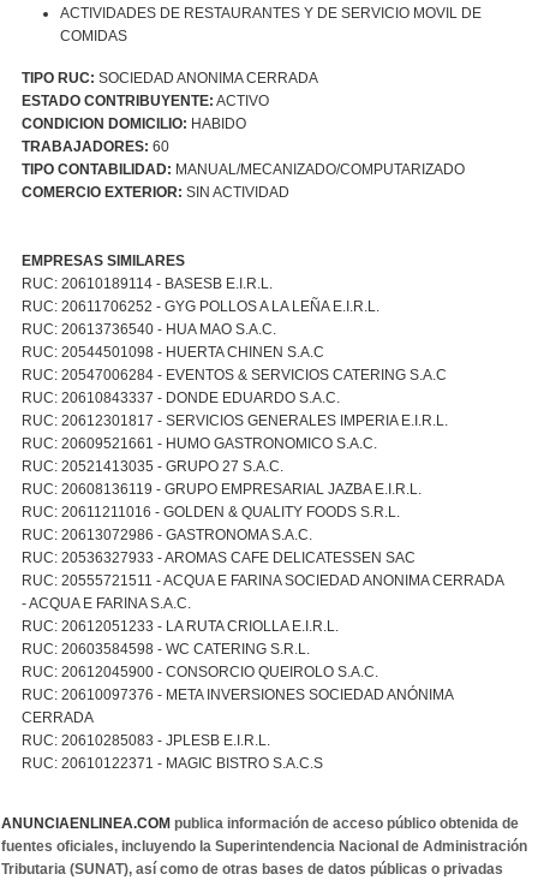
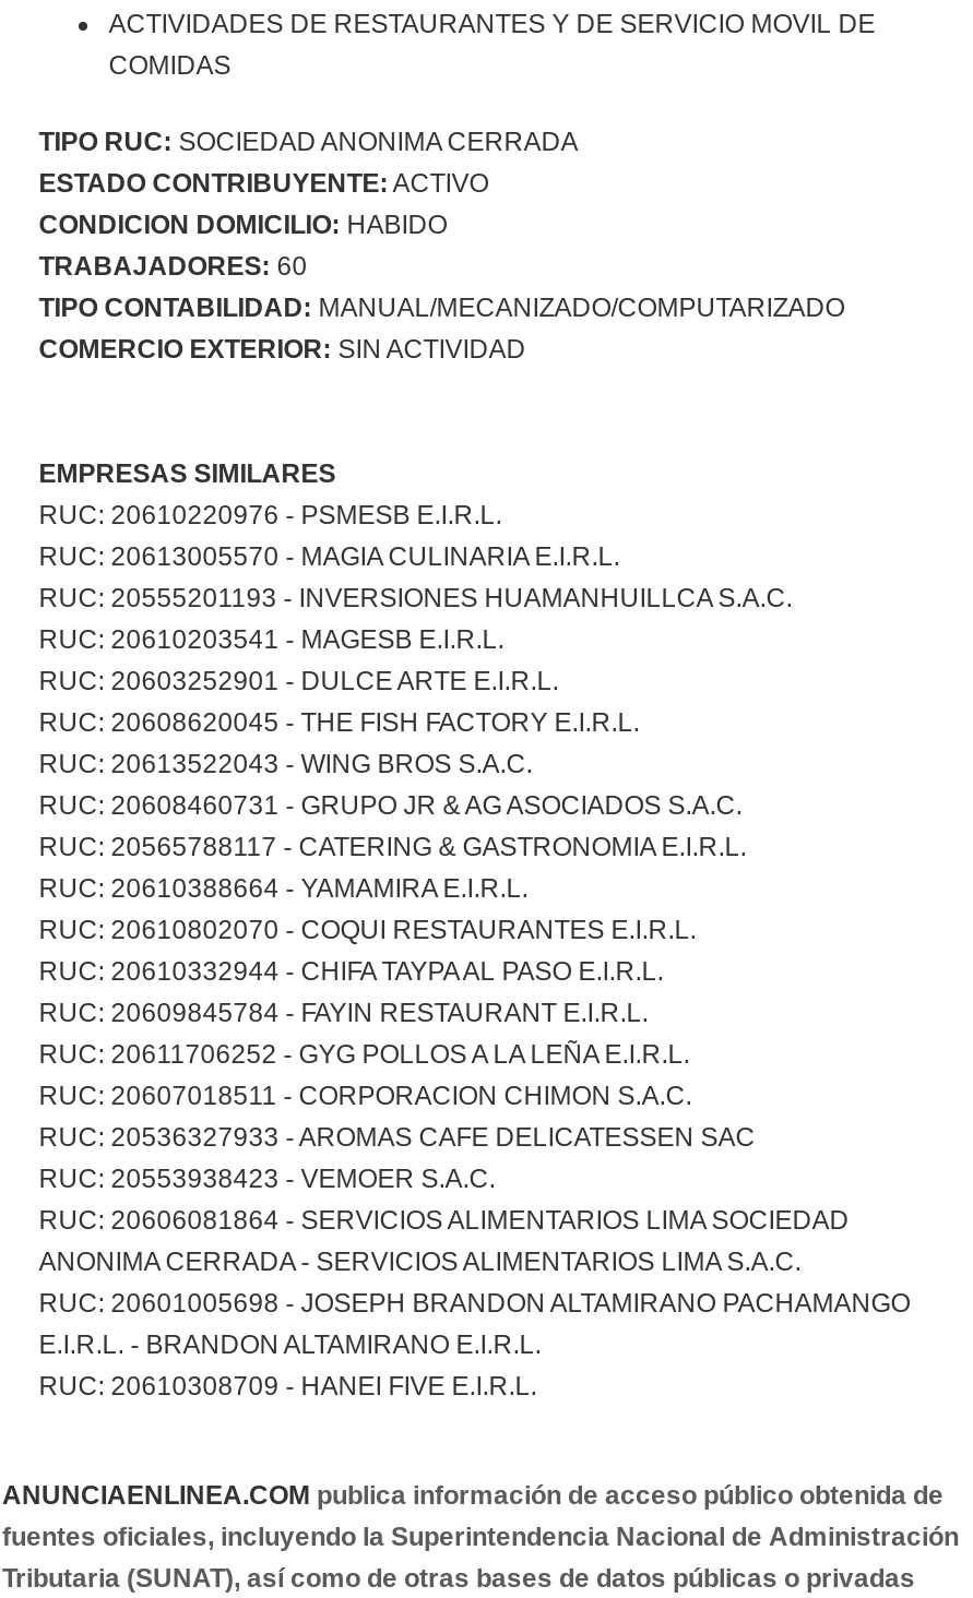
- RUC: 20610189114 - BASESB E.I.R.L.
+ RUC: 20610220976 - PSMESB E.I.R.L.
+ RUC: 20613005570 - MAGIA CULINARIA E.I.R.L.
+ RUC: 20555201193 - INVERSIONES HUAMANHUILLCA S.A.C.
+ RUC: 20610203541 - MAGESB E.I.R.L.
+ RUC: 20603252901 - DULCE ARTE E.I.R.L.
+ RUC: 20608620045 - THE FISH FACTORY E.I.R.L.
+ RUC: 20613522043 - WING BROS S.A.C.
+ RUC: 20608460731 - GRUPO JR & AG ASOCIADOS S.A.C.
+ RUC: 20565788117 - CATERING & GASTRONOMIA E.I.R.L.
+ RUC: 20610388664 - YAMAMIRA E.I.R.L.
+ RUC: 20610802070 - COQUI RESTAURANTES E.I.R.L.
+ RUC: 20610332944 - CHIFA TAYPA AL PASO E.I.R.L.
+ RUC: 20609845784 - FAYIN RESTAURANT E.I.R.L.

moved down: RUC: 20611706252 - GYG POLLOS A LA LEÑA E.I.R.L.

- RUC: 20613736540 - HUA MAO S.A.C.
- RUC: 20544501098 - HUERTA CHINEN S.A.C
- RUC: 20547006284 - EVENTOS & SERVICIOS CATERING S.A.C
- RUC: 20610843337 - DONDE EDUARDO S.A.C.
- RUC: 20612301817 - SERVICIOS GENERALES IMPERIA E.I.R.L.
- RUC: 20609521661 - HUMO GASTRONOMICO S.A.C.
- RUC: 20521413035 - GRUPO 27 S.A.C.
- RUC: 20608136119 - GRUPO EMPRESARIAL JAZBA E.I.R.L.
- RUC: 20611211016 - GOLDEN & QUALITY FOODS S.R.L.
- RUC: 20613072986 - GASTRONOMA S.A.C.
+ RUC: 20607018511 - CORPORACION CHIMON S.A.C.

moved down: RUC: 20536327933 - AROMAS CAFE DELICATESSEN SAC

- RUC: 20555721511 - ACQUA E FARINA SOCIEDAD ANONIMA CERRADA
- - ACQUA E FARINA S.A.C.
- RUC: 20612051233 - LA RUTA CRIOLLA E.I.R.L.
- RUC: 20603584598 - WC CATERING S.R.L.
- RUC: 20612045900 - CONSORCIO QUEIROLO S.A.C.
- RUC: 20610097376 - META INVERSIONES SOCIEDAD ANÓNIMA
- CERRADA
- RUC: 20610285083 - JPLESB E.I.R.L.
- RUC: 20610122371 - MAGIC BISTRO S.A.C.S
+ RUC: 20553938423 - VEMOER S.A.C.
+ RUC: 20606081864 - SERVICIOS ALIMENTARIOS LIMA SOCIEDAD
+ ANONIMA CERRADA - SERVICIOS ALIMENTARIOS LIMA S.A.C.
+ RUC: 20601005698 - JOSEPH BRANDON ALTAMIRANO PACHAMANGO
+ E.I.R.L. - BRANDON ALTAMIRANO E.I.R.L.
+ RUC: 20610308709 - HANEI FIVE E.I.R.L.
